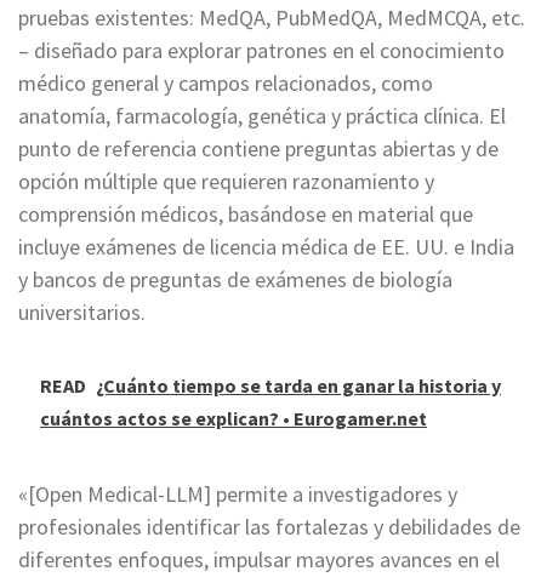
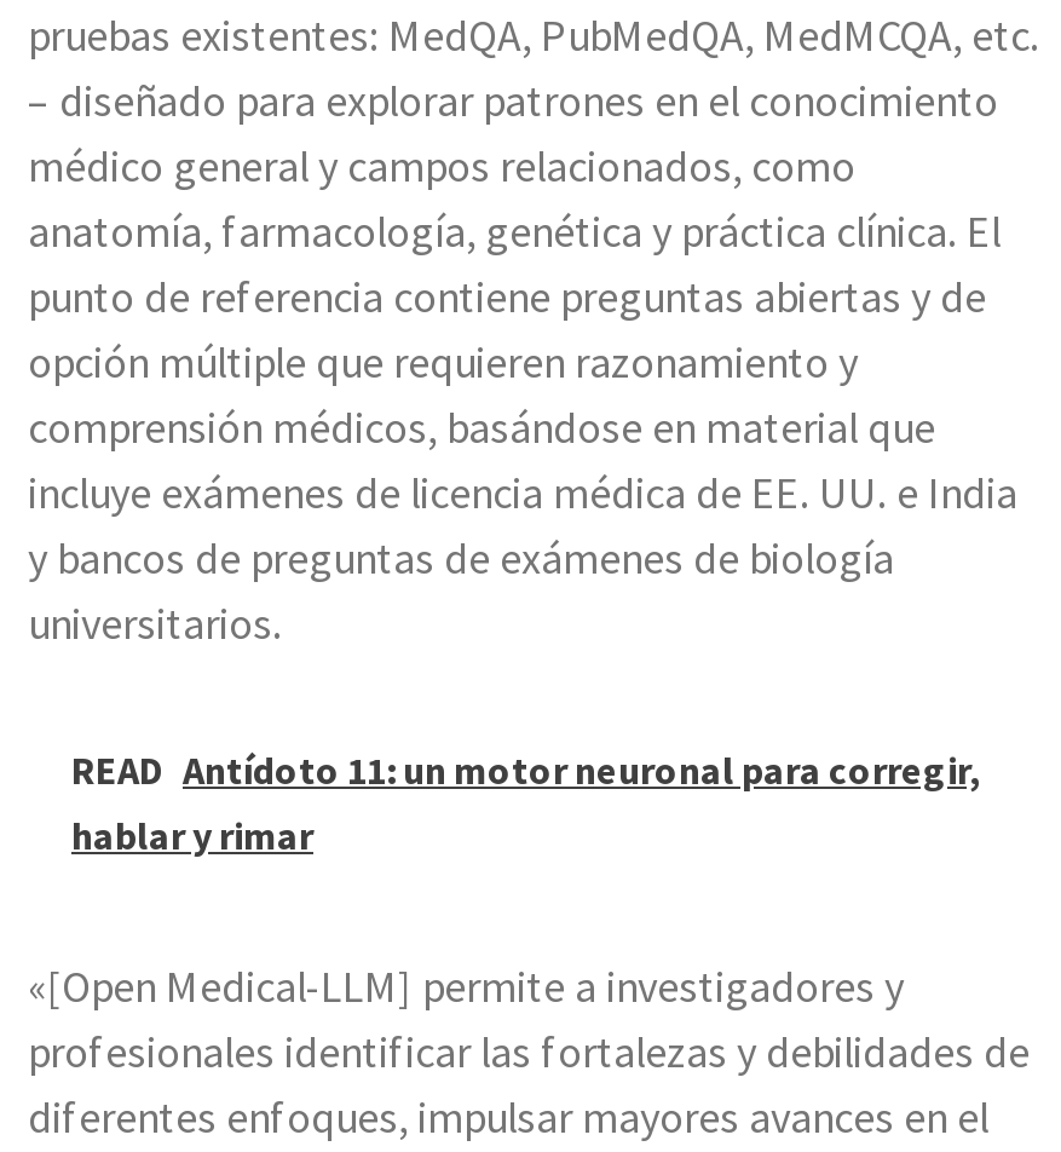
- READ ¿Cuánto tiempo se tarda en ganar la historia y
- cuántos actos se explican? • Eurogamer.net
+ READ Antídoto 11: un motor neuronal para corregir,
+ hablar y rimar
